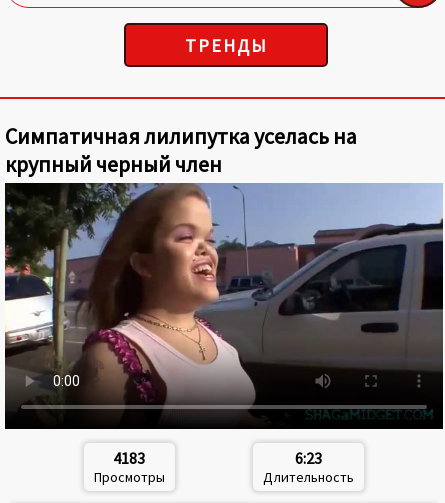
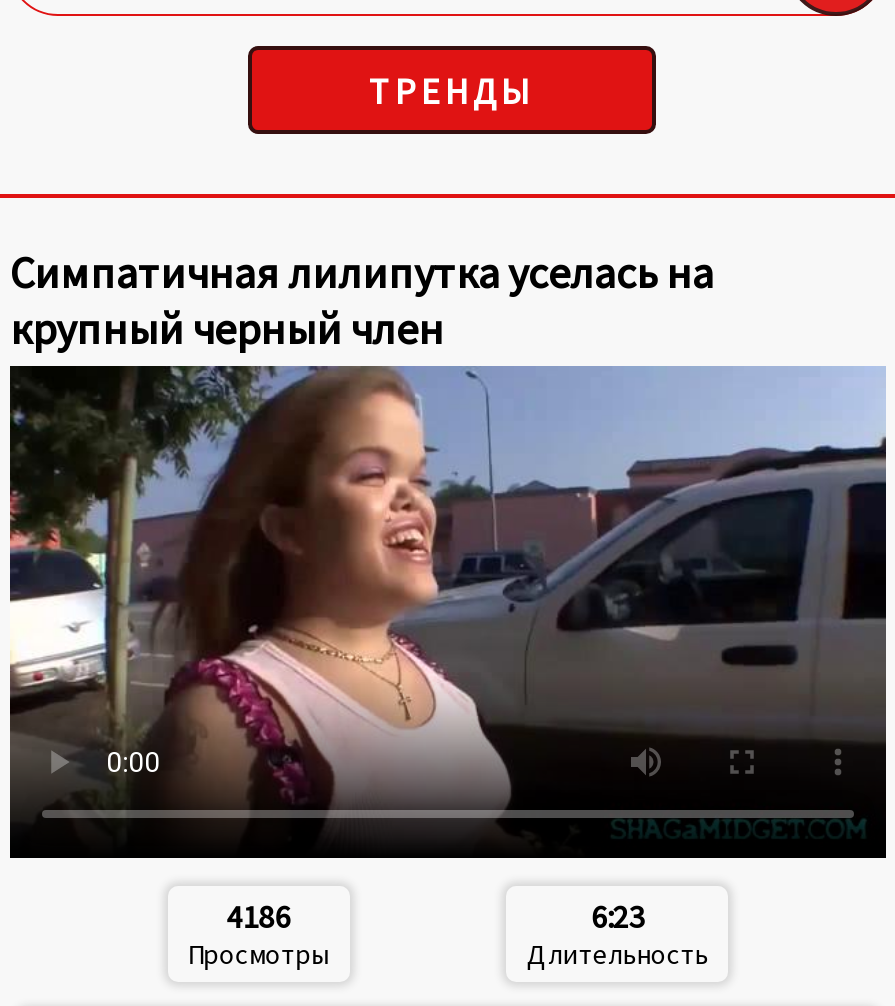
- 4183
+ 4186
